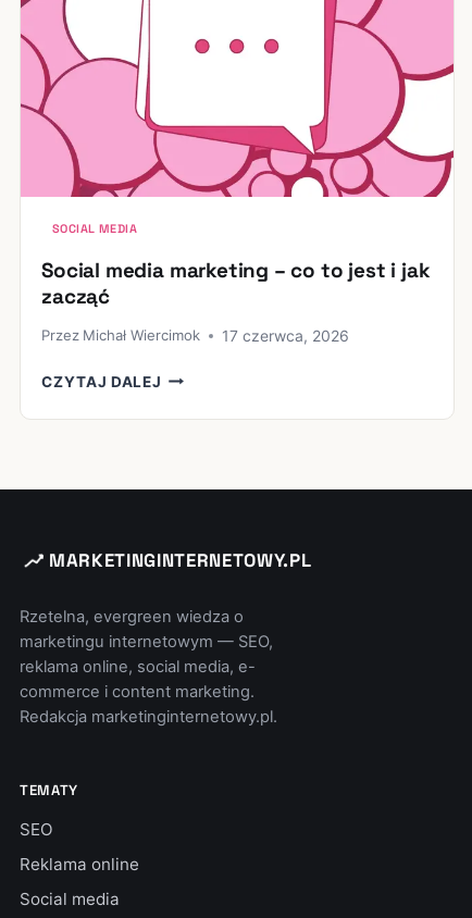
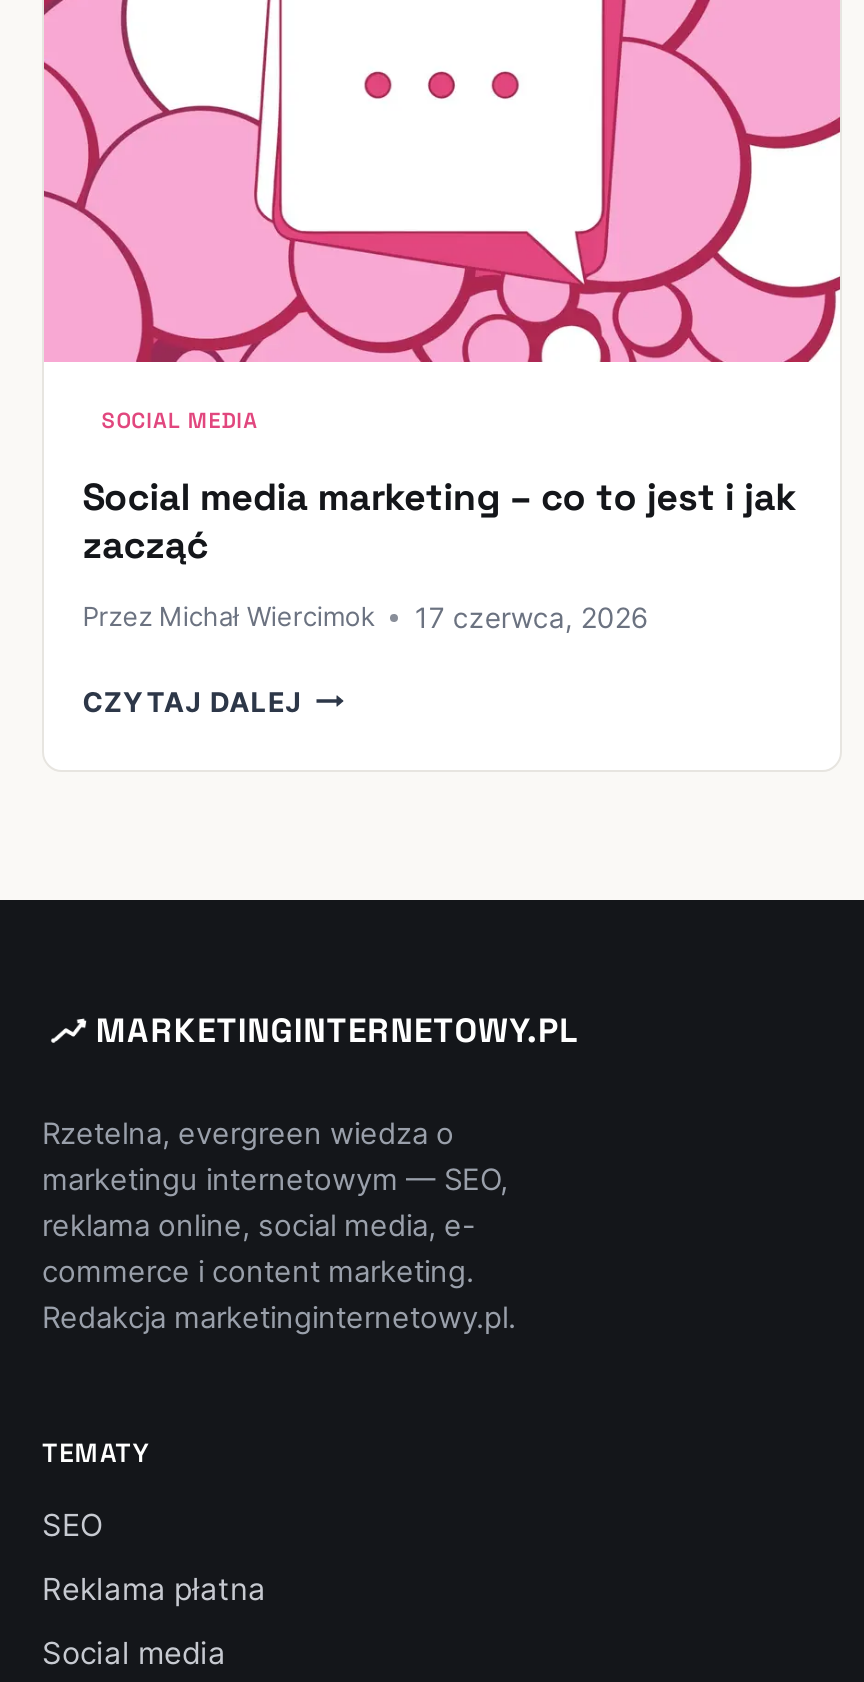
- Reklama online
+ Reklama płatna
